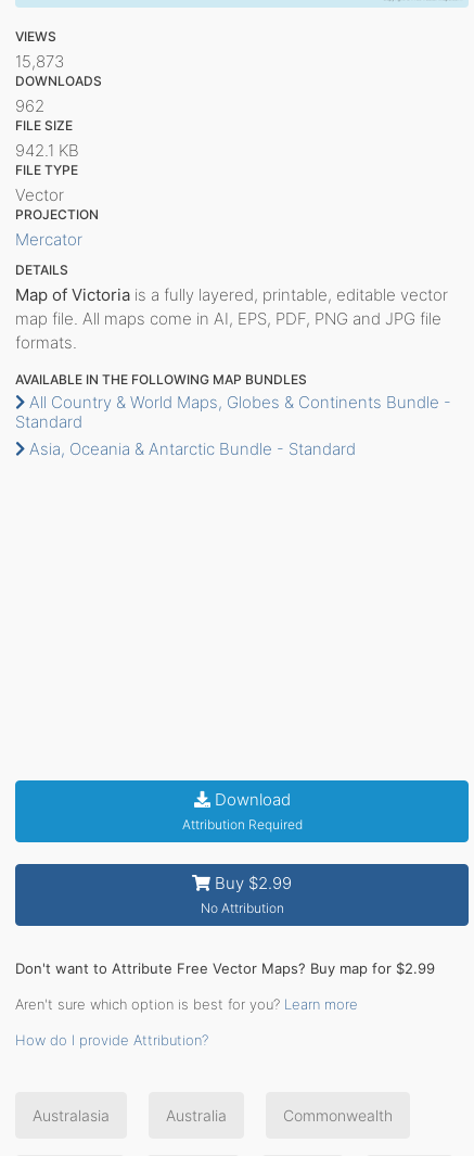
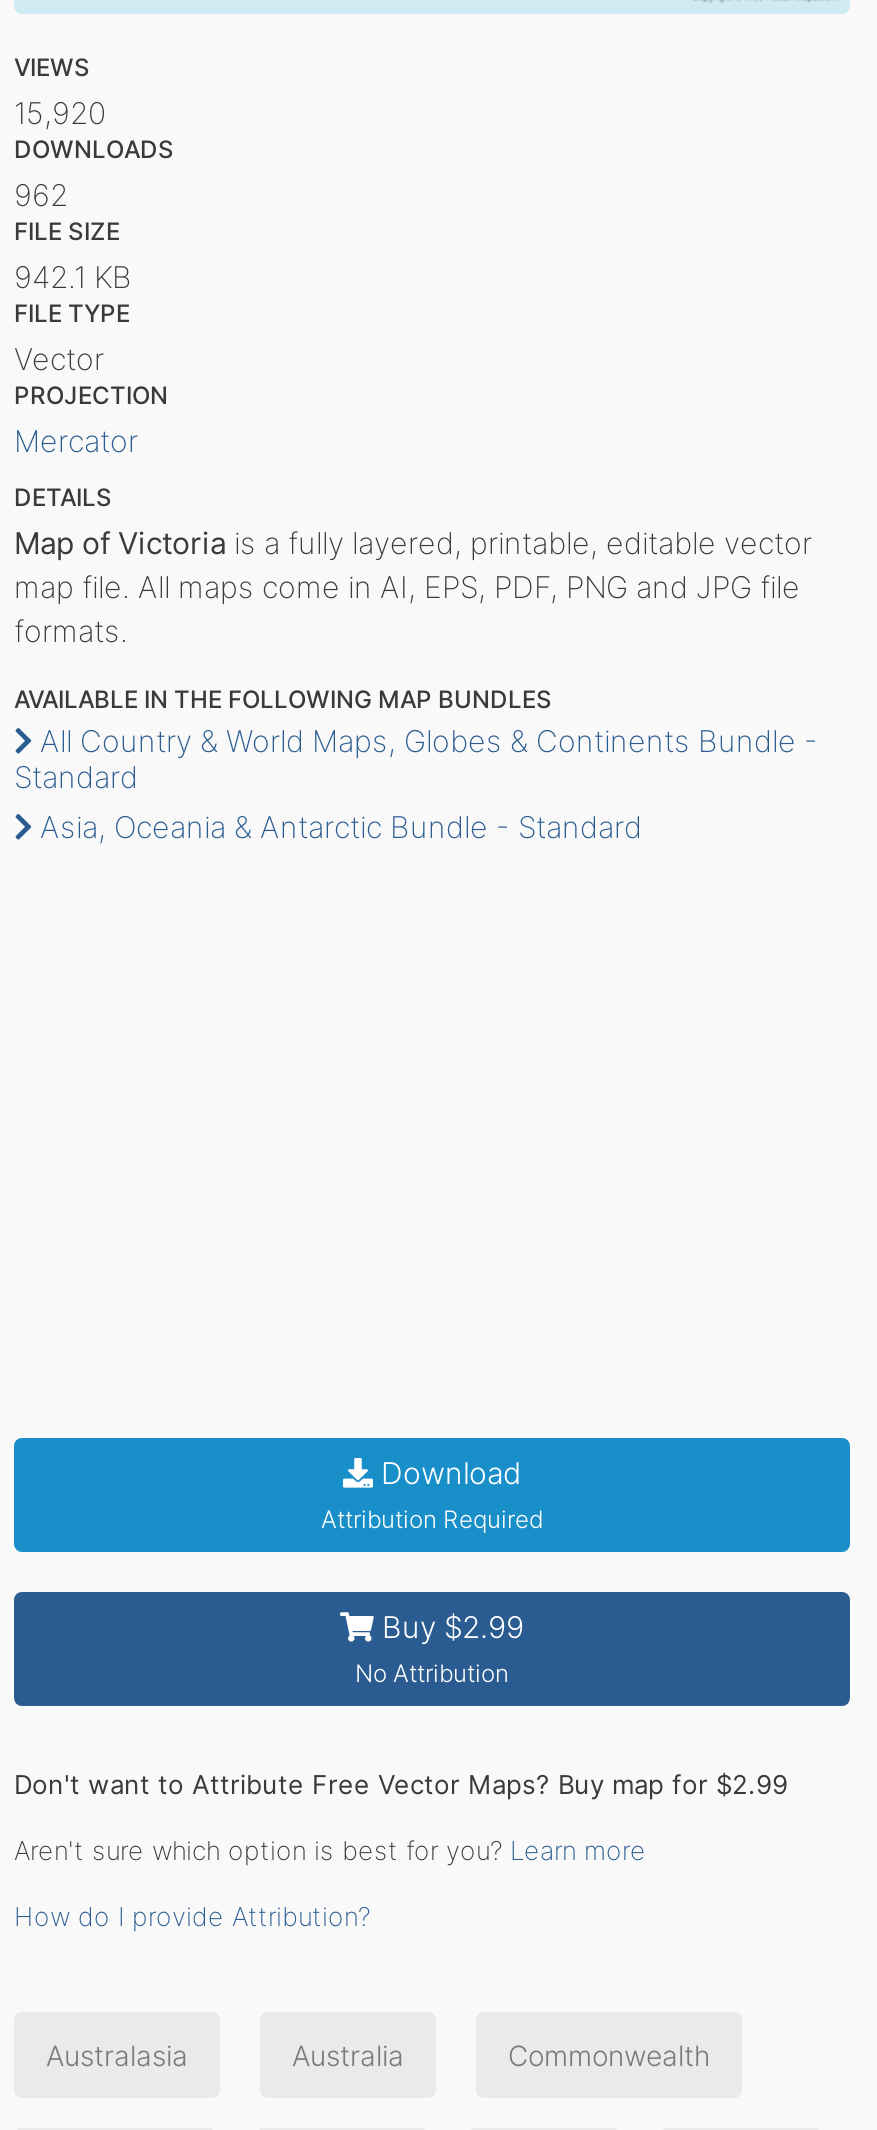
- 15,873
+ 15,920
